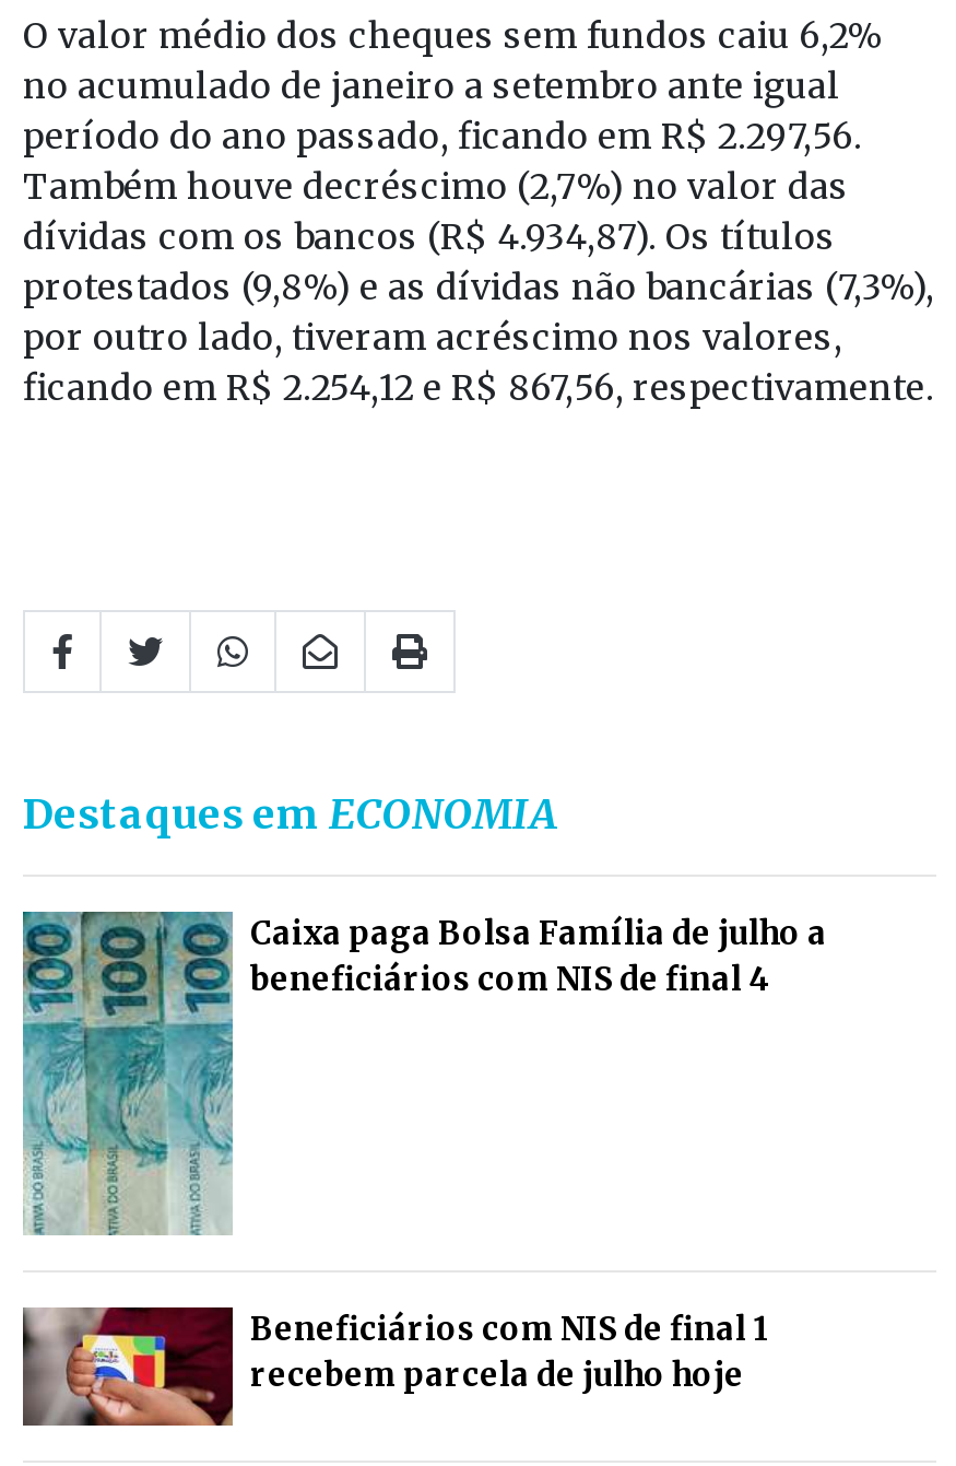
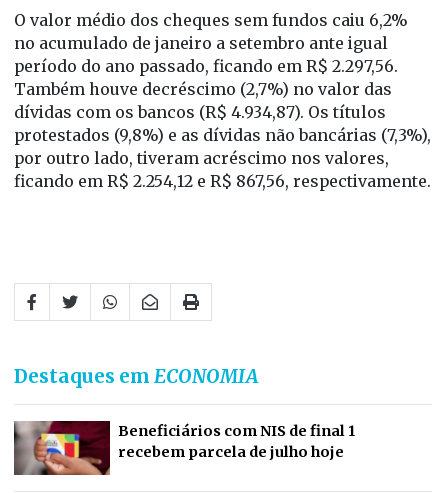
- [image]
- Caixa paga Bolsa Família de julho a
- beneficiários com NIS de final 4
